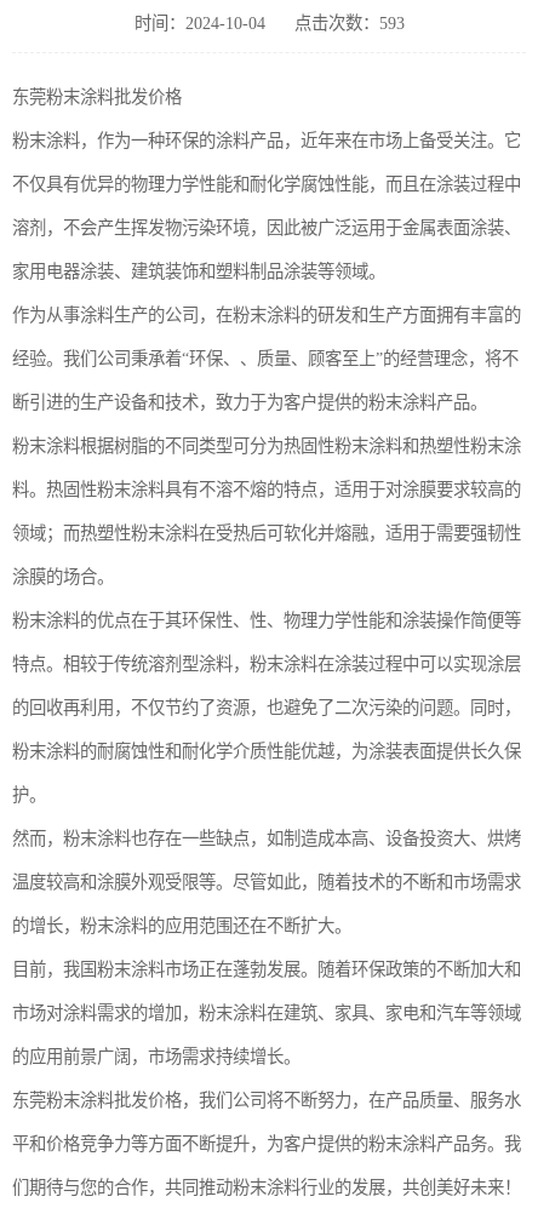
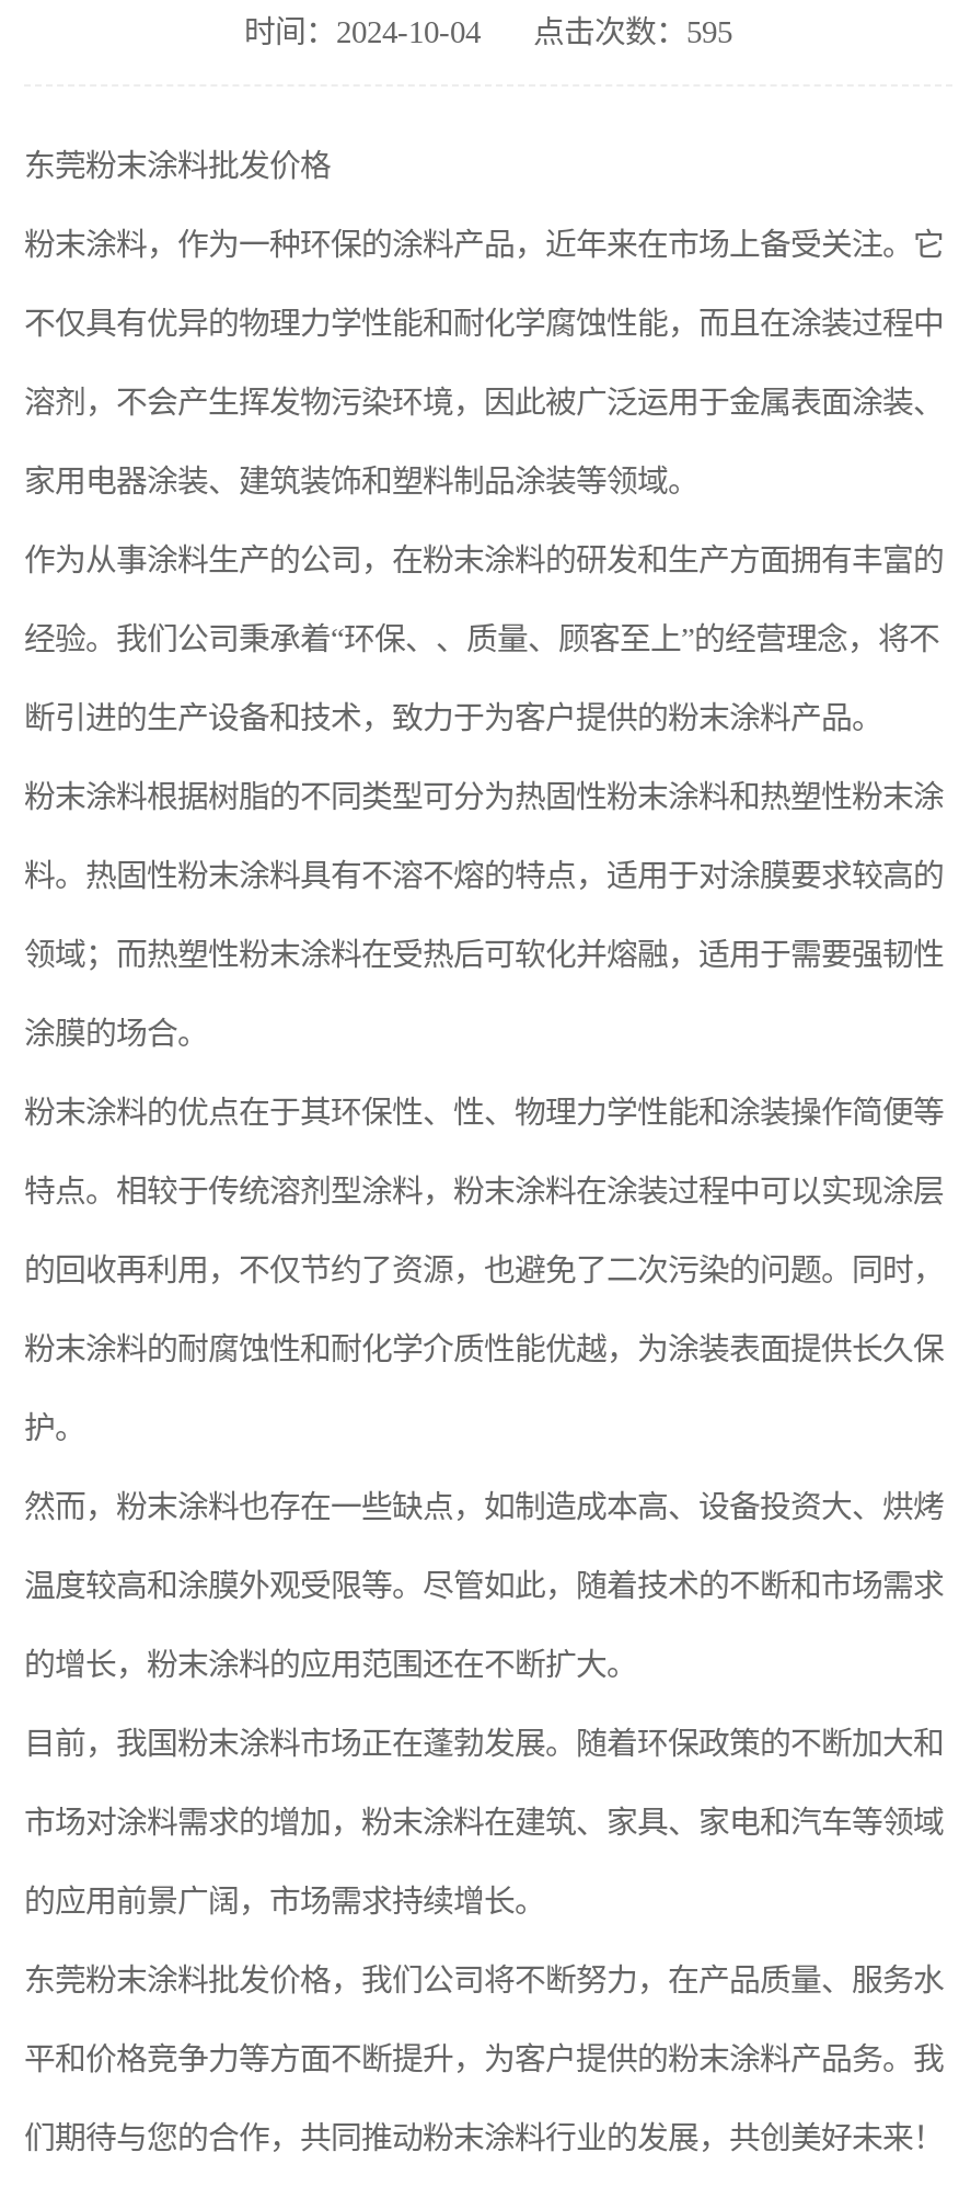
- 时间：2024-10-04 点击次数：593
+ 时间：2024-10-04 点击次数：595
